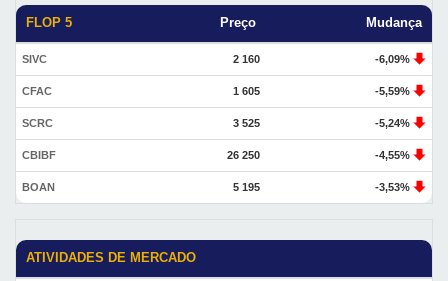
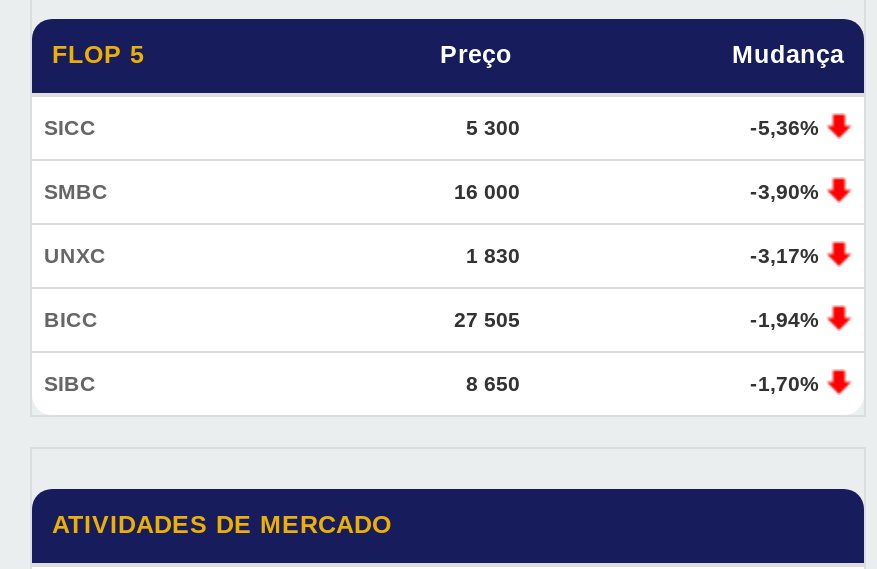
- SIVC
- 2 160
- -6,09%
+ SICC
+ 5 300
+ -5,36%

- CFAC
- 1 605
- -5,59%
+ SMBC
+ 16 000
+ -3,90%

- SCRC
- 3 525
- -5,24%
+ UNXC
+ 1 830
+ -3,17%

- CBIBF
- 26 250
- -4,55%
+ BICC
+ 27 505
+ -1,94%

- BOAN
- 5 195
- -3,53%
+ SIBC
+ 8 650
+ -1,70%
